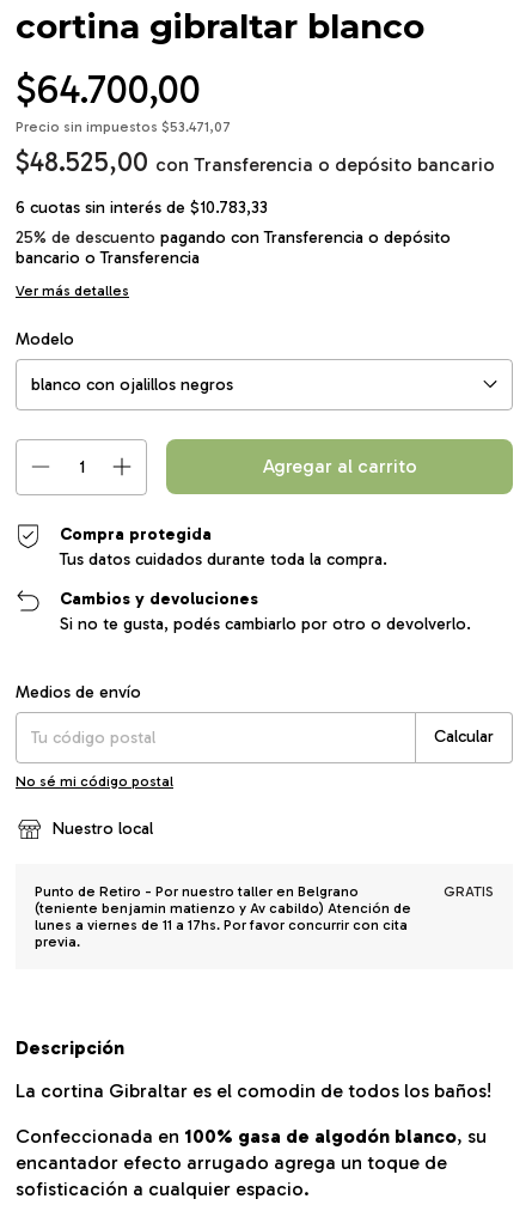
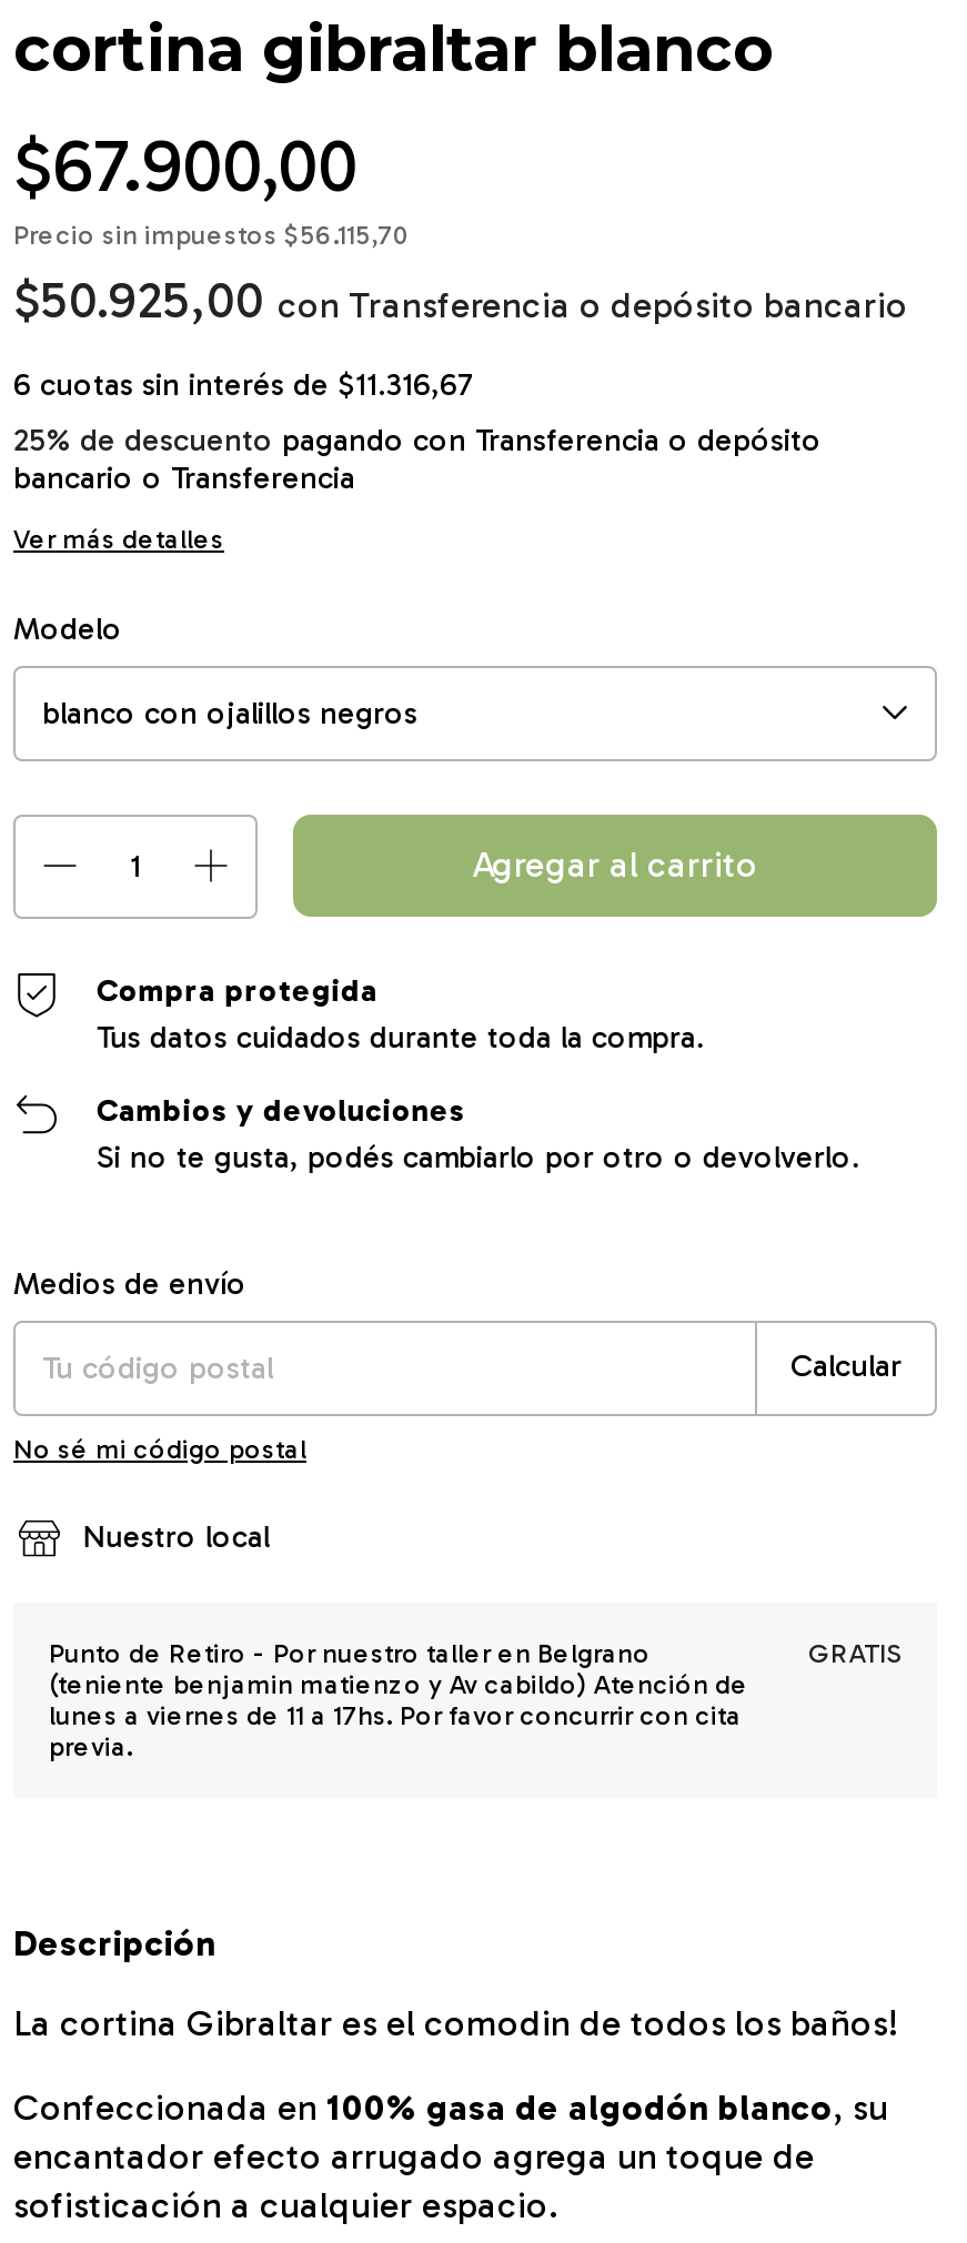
- $64.700,00
+ $67.900,00

- Precio sin impuestos $53.471,07
+ Precio sin impuestos $56.115,70

- $48.525,00 con Transferencia o depósito bancario
+ $50.925,00 con Transferencia o depósito bancario

- 6 cuotas sin interés de $10.783,33
+ 6 cuotas sin interés de $11.316,67
